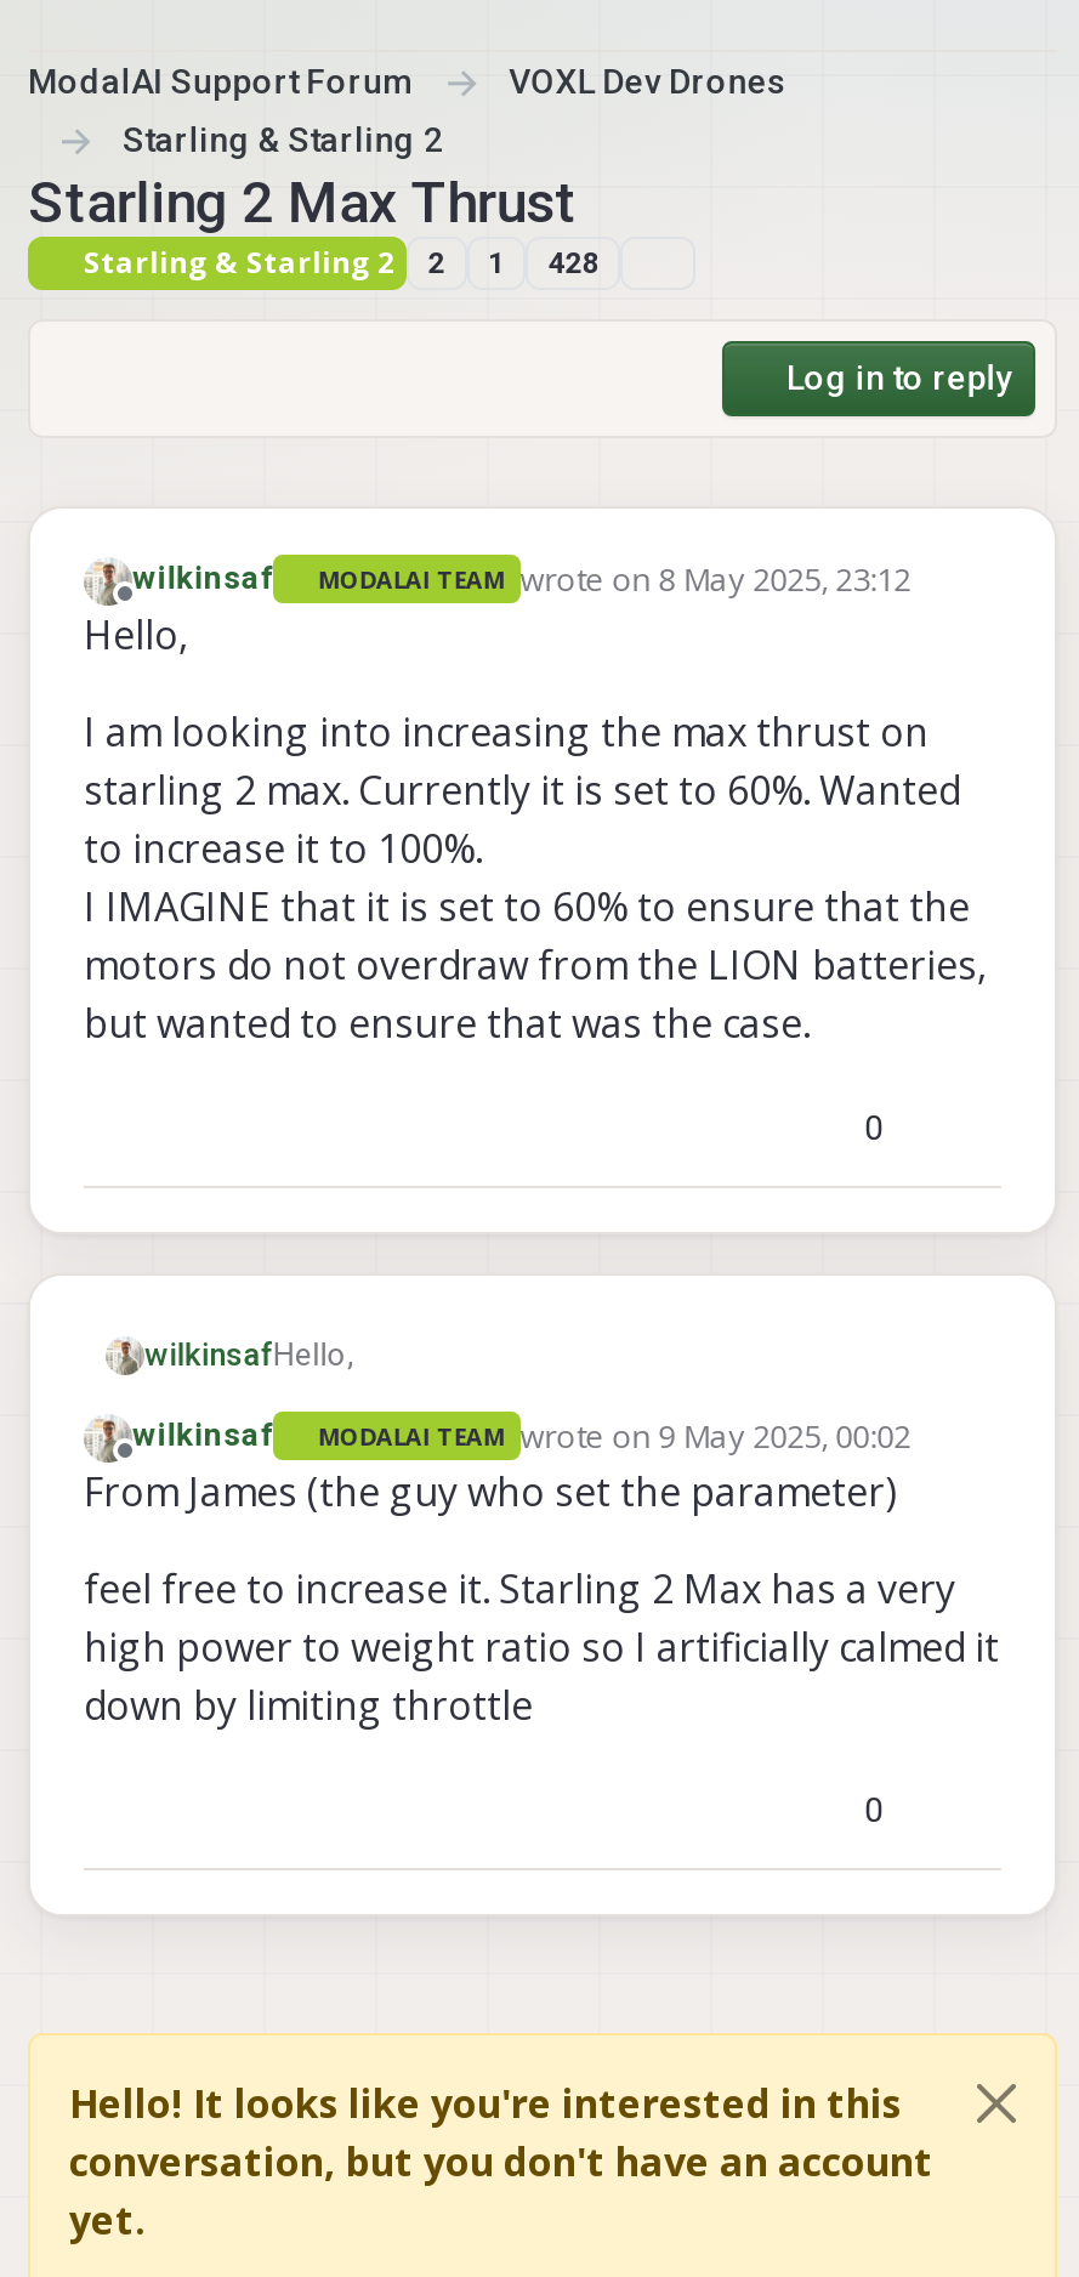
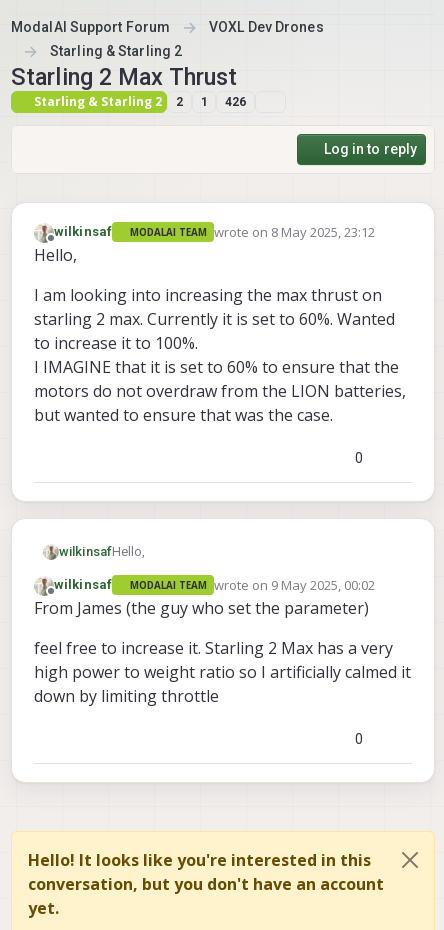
- Starling & Starling 2 2 1 428
+ Starling & Starling 2 2 1 426
